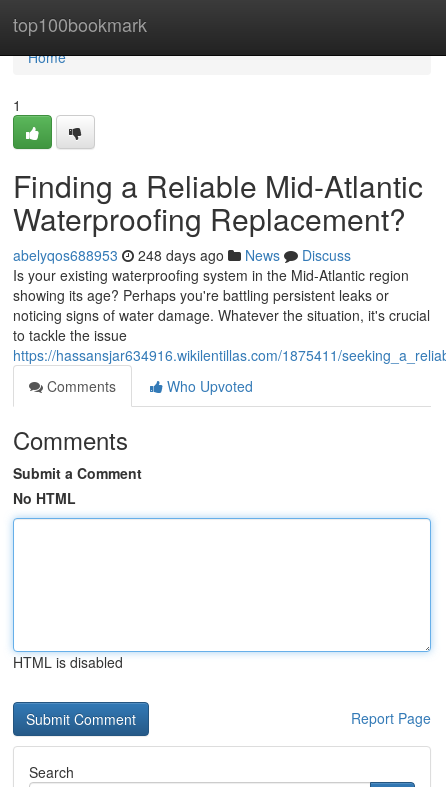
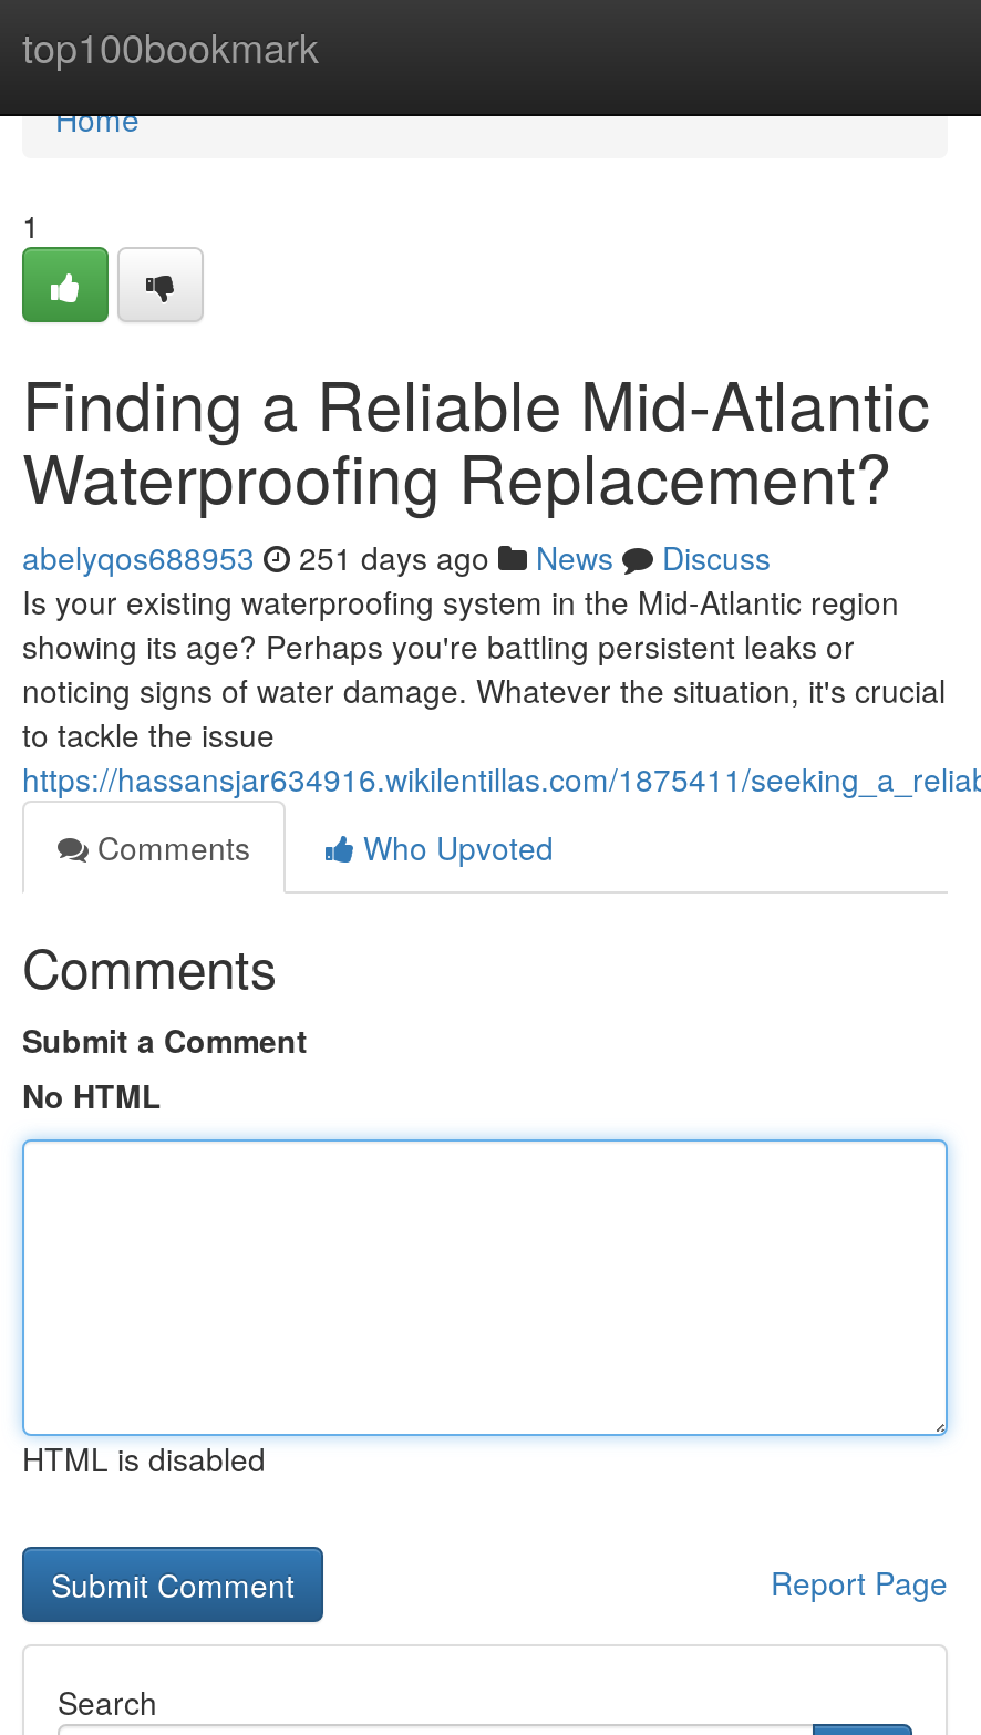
- abelyqos688953 248 days ago News Discuss
+ abelyqos688953 251 days ago News Discuss
